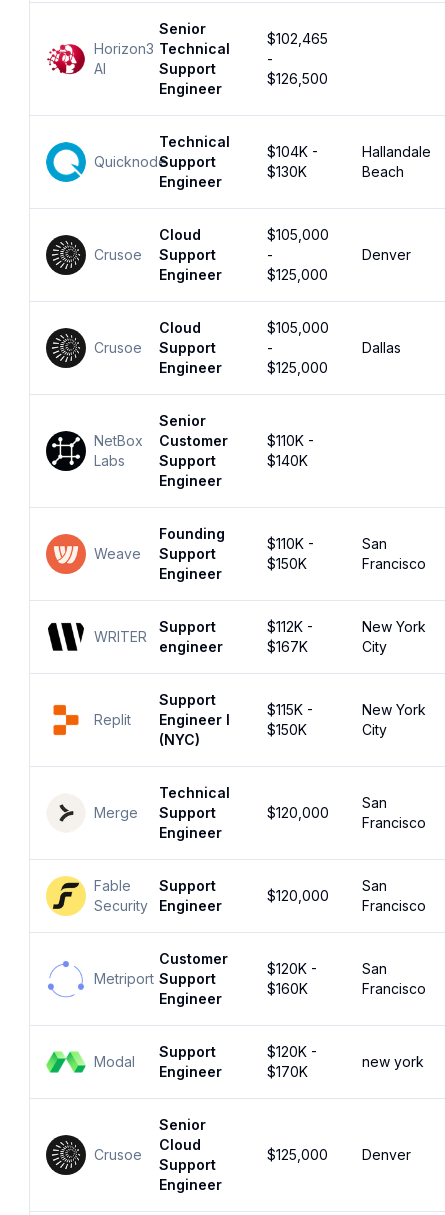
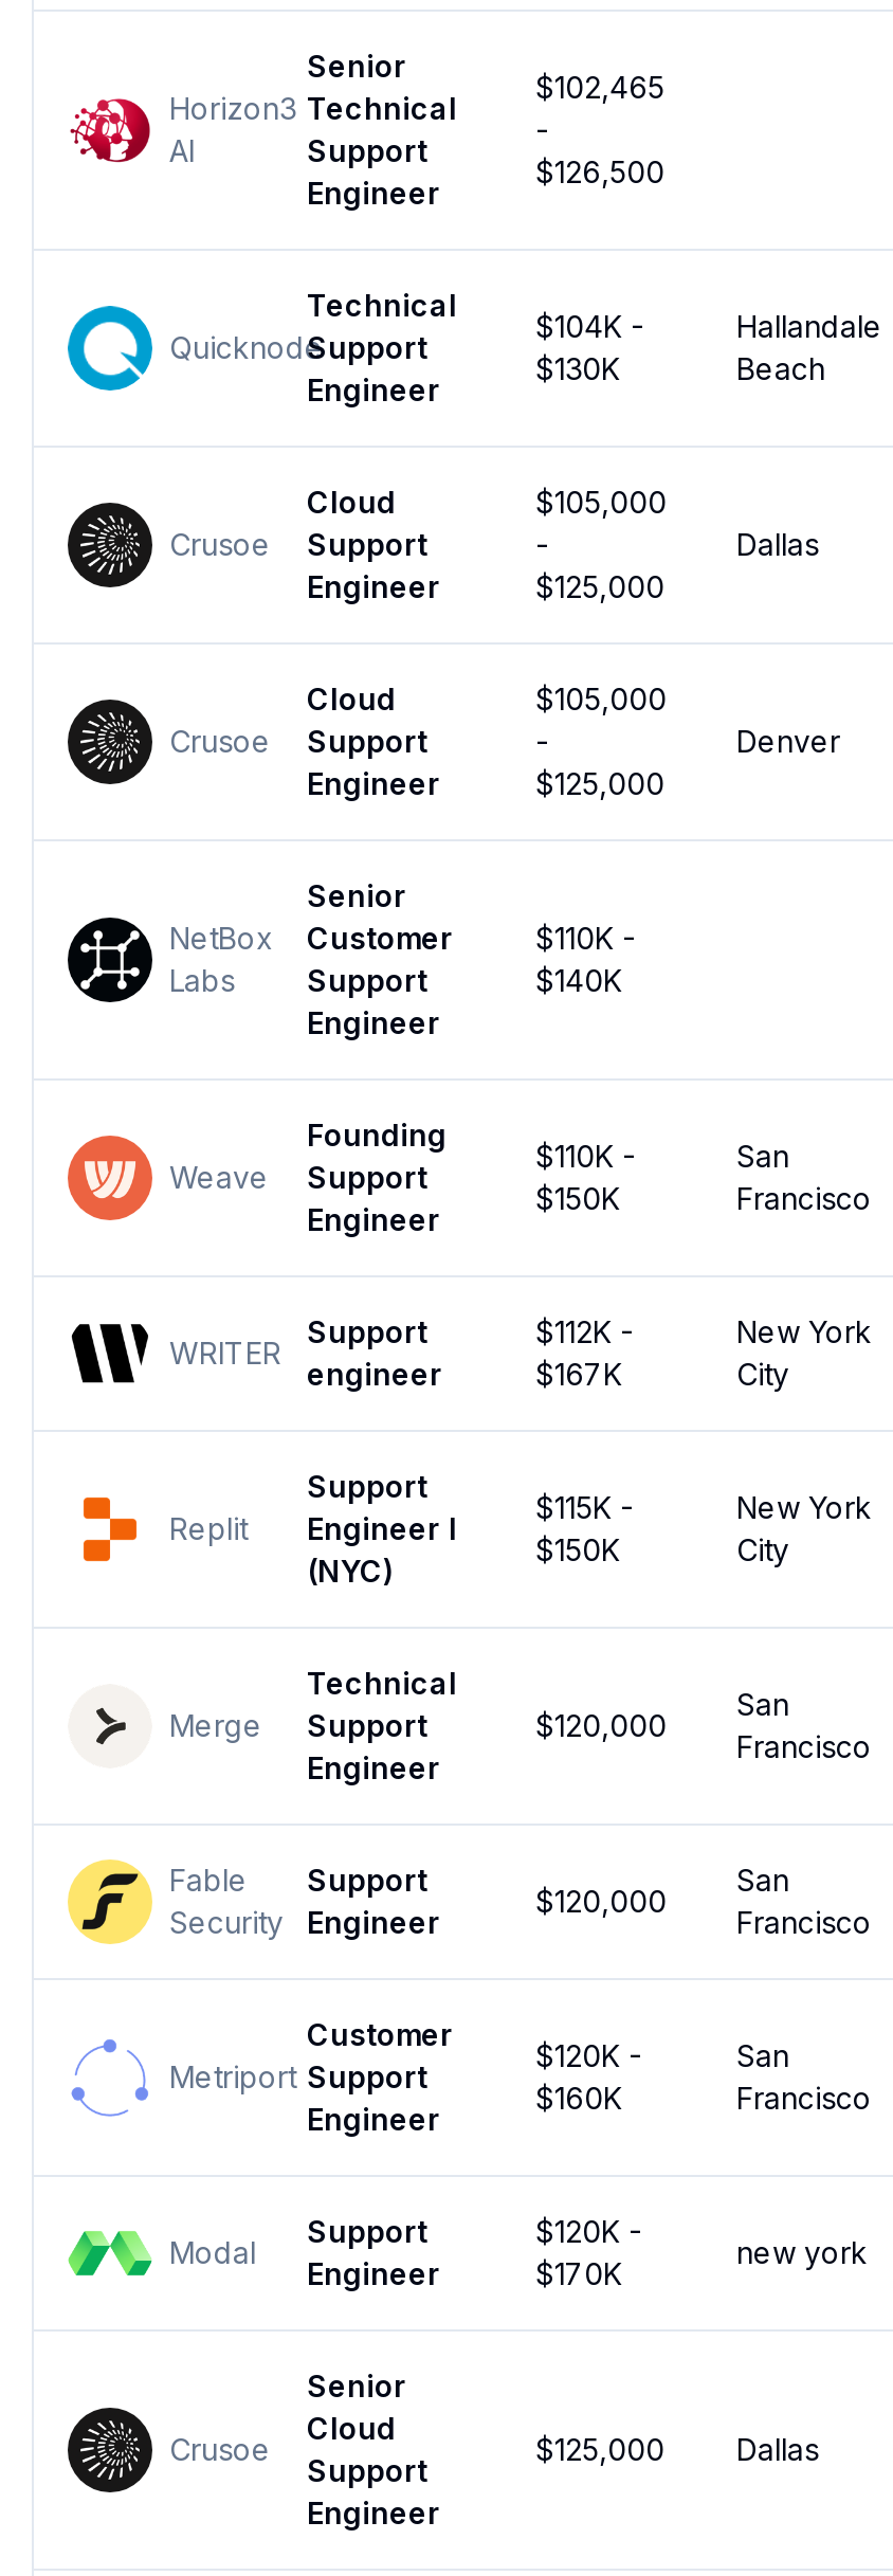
- Denver
+ Dallas

- Dallas
+ Denver

- Denver
+ Dallas
